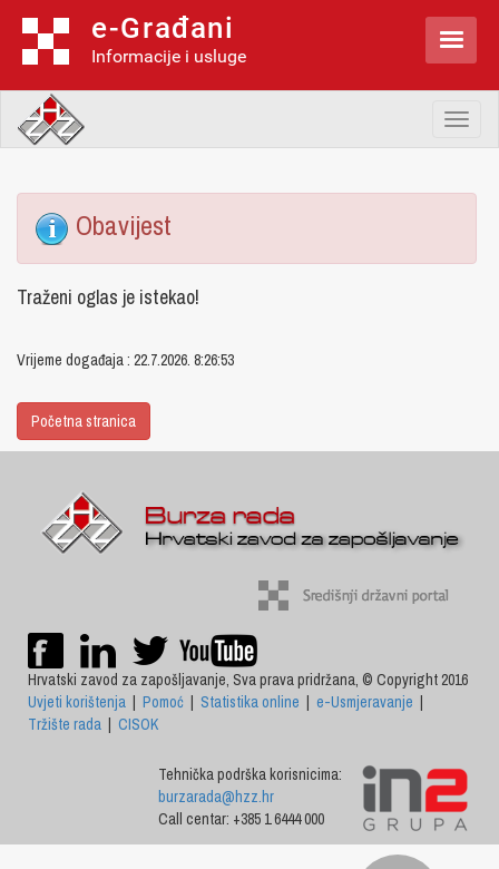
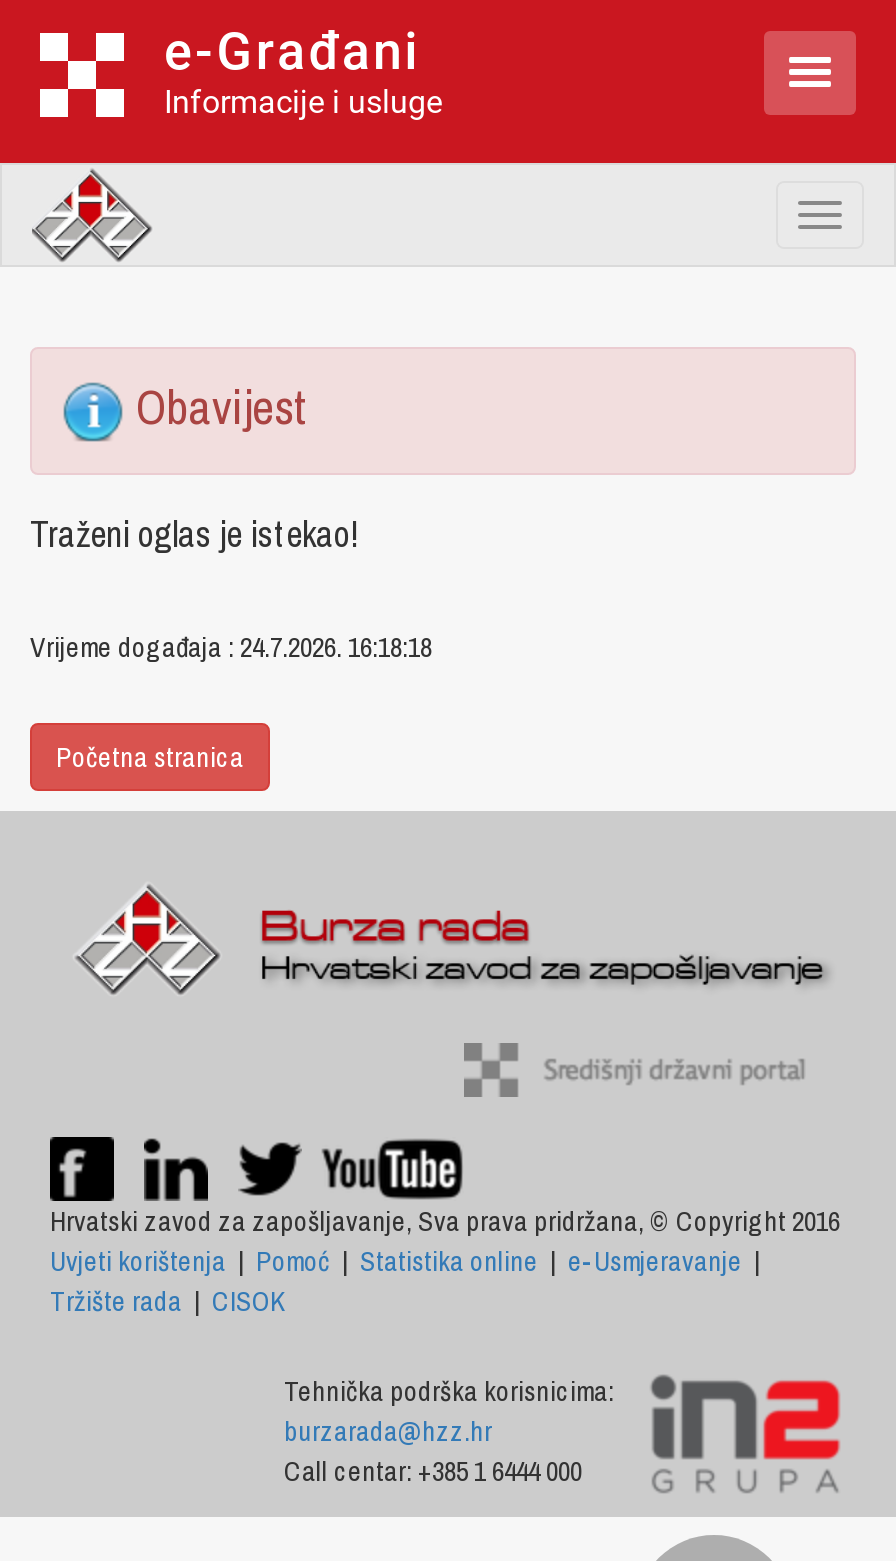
- Vrijeme događaja : 22.7.2026. 8:26:53
+ Vrijeme događaja : 24.7.2026. 16:18:18
